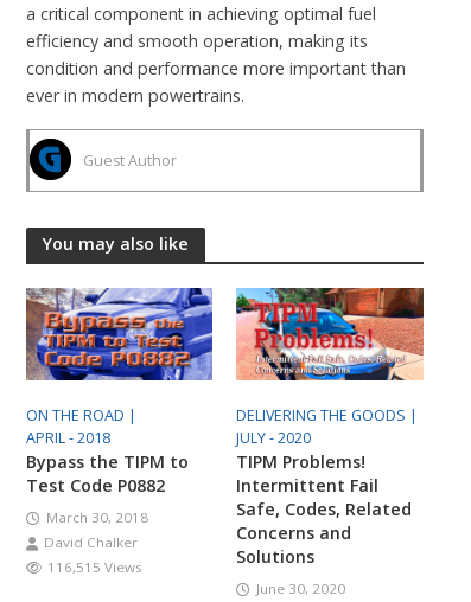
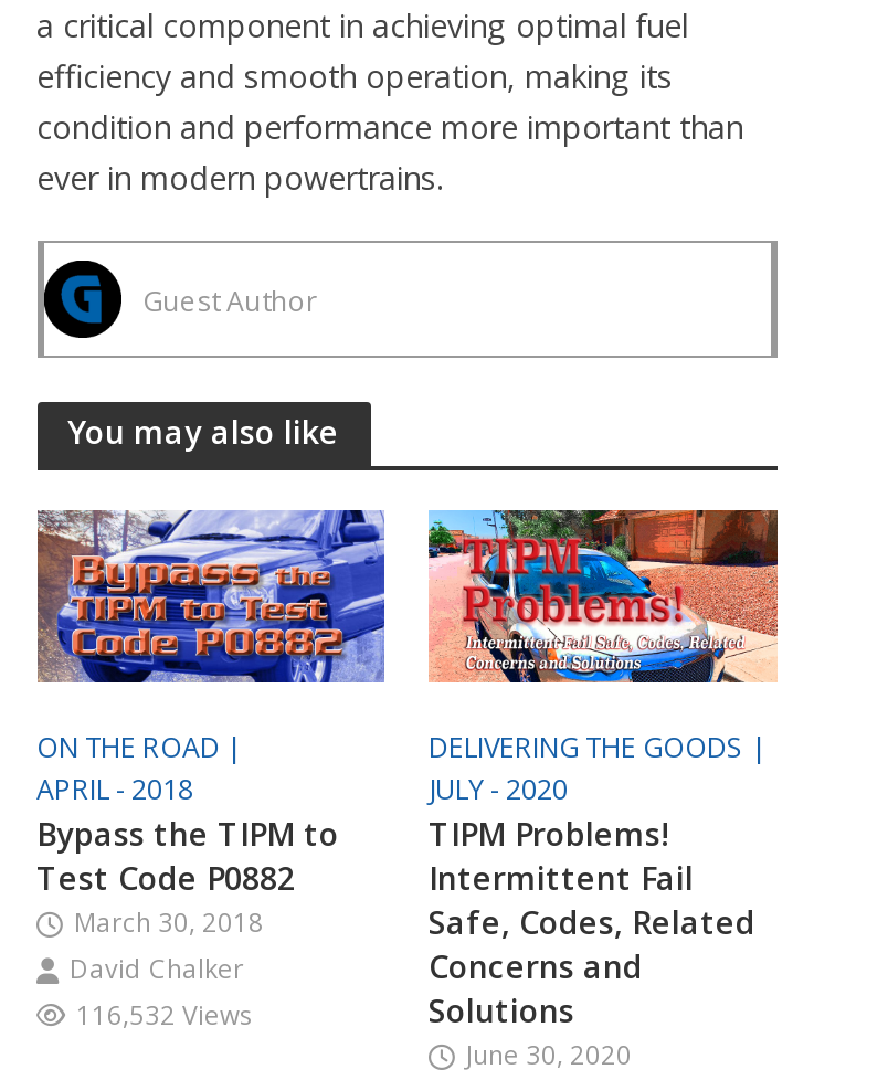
- 116,515 Views
+ 116,532 Views
